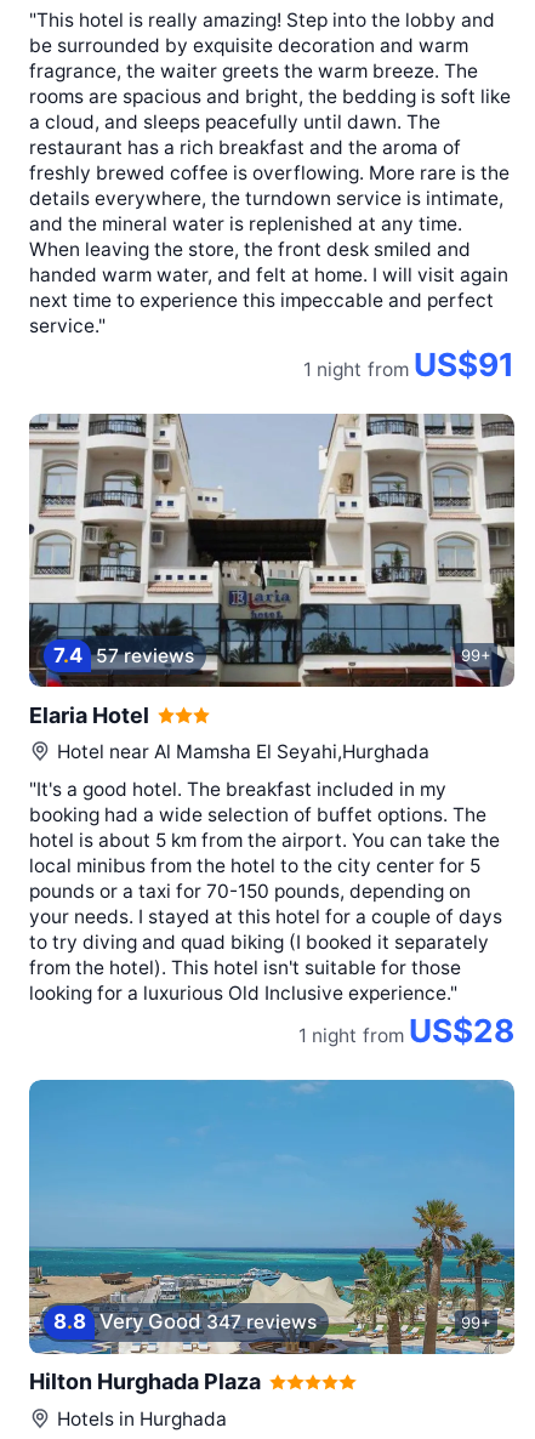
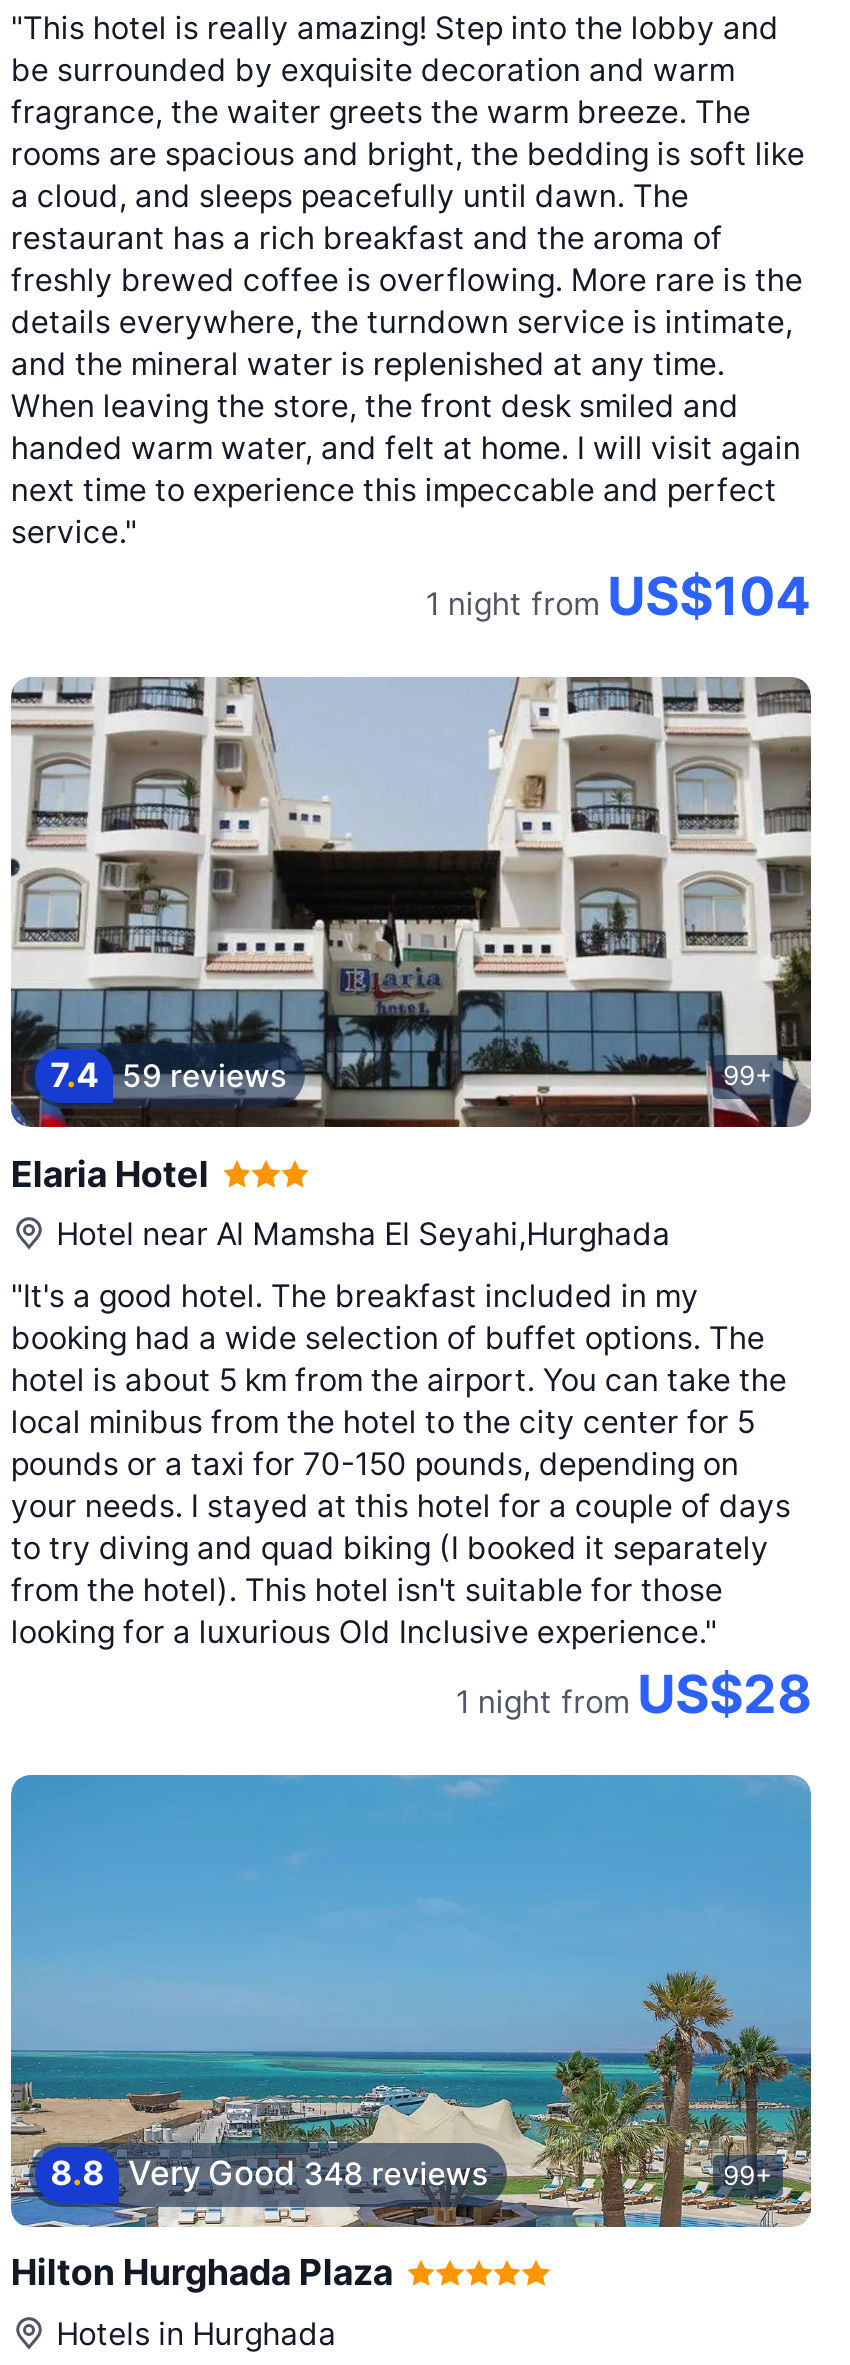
- 1 night from US$91
+ 1 night from US$104

- 7.4 57 reviews
+ 7.4 59 reviews

- 8.8 Very Good 347 reviews
+ 8.8 Very Good 348 reviews
